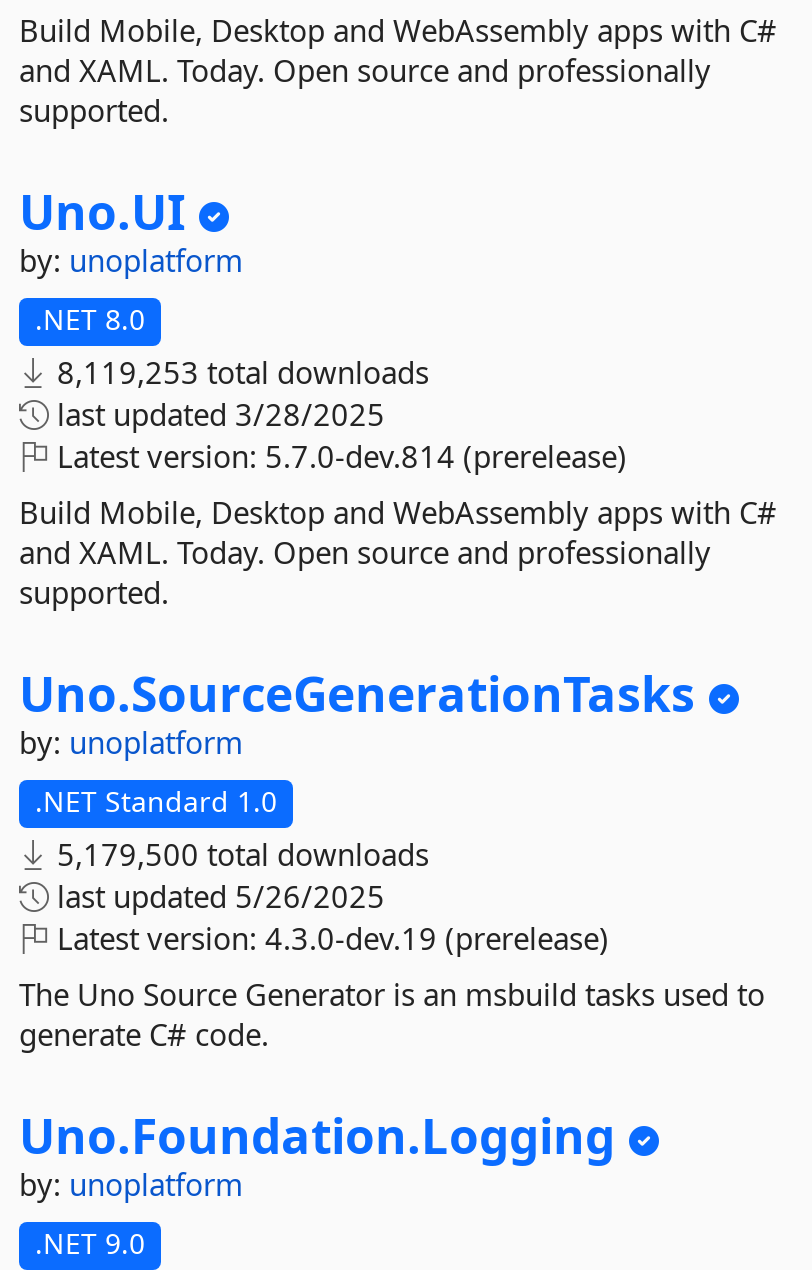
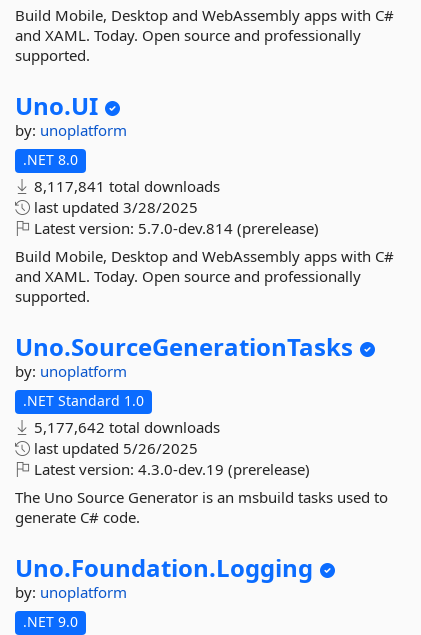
- 8,119,253 total downloads
+ 8,117,841 total downloads

- 5,179,500 total downloads
+ 5,177,642 total downloads
